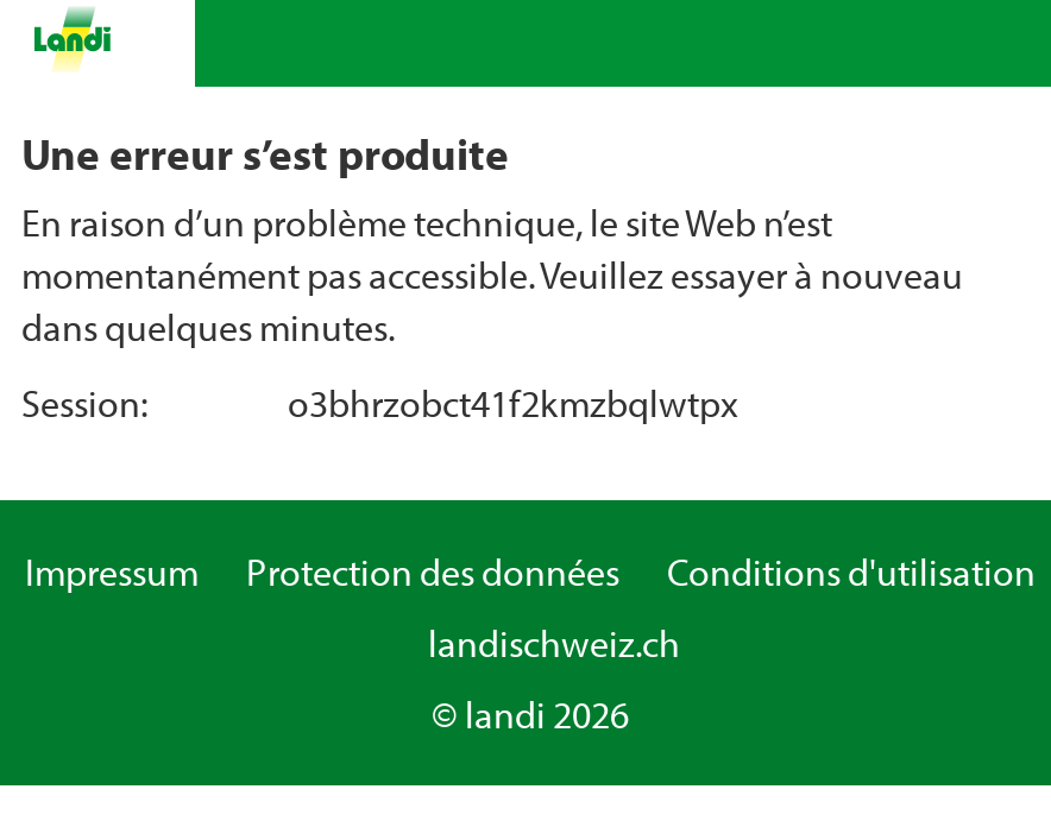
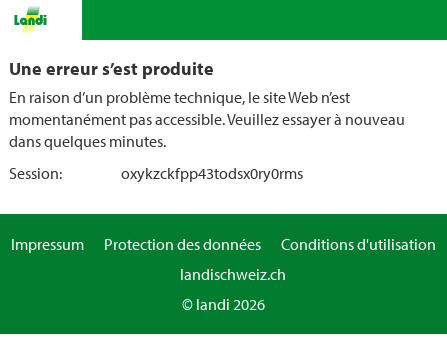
- o3bhrzobct41f2kmzbqlwtpx
+ oxykzckfpp43todsx0ry0rms
